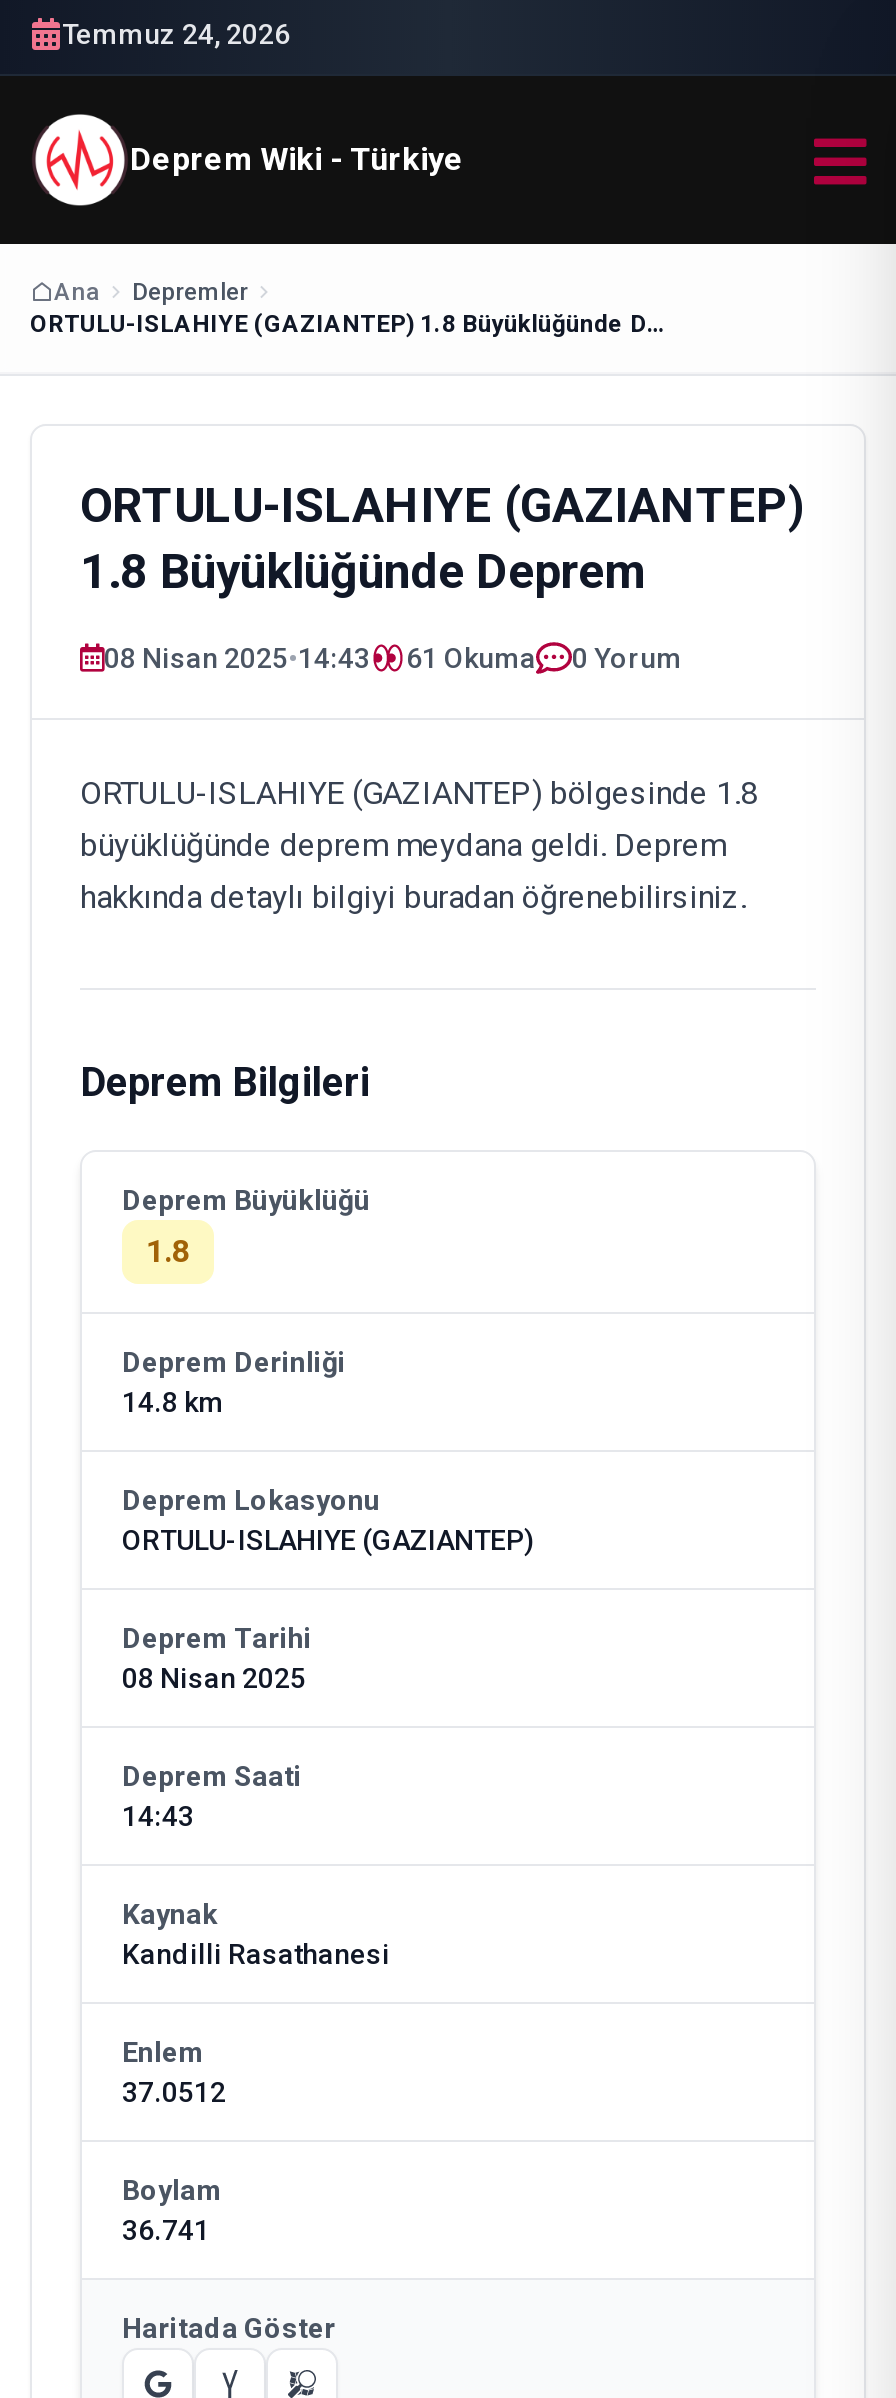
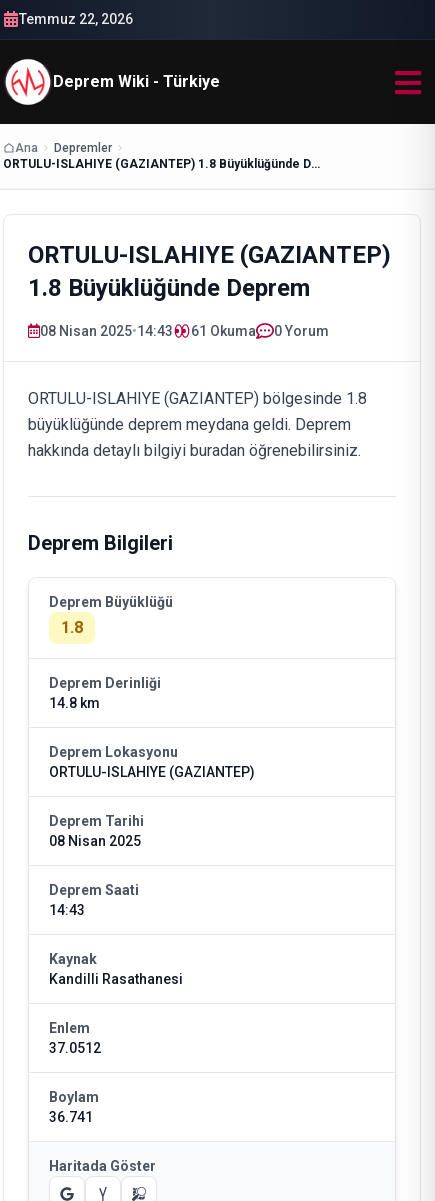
- Temmuz 24, 2026
+ Temmuz 22, 2026
